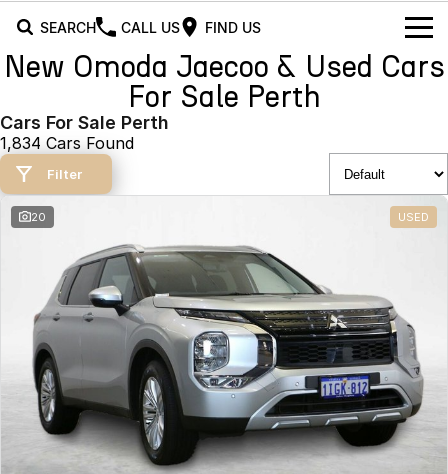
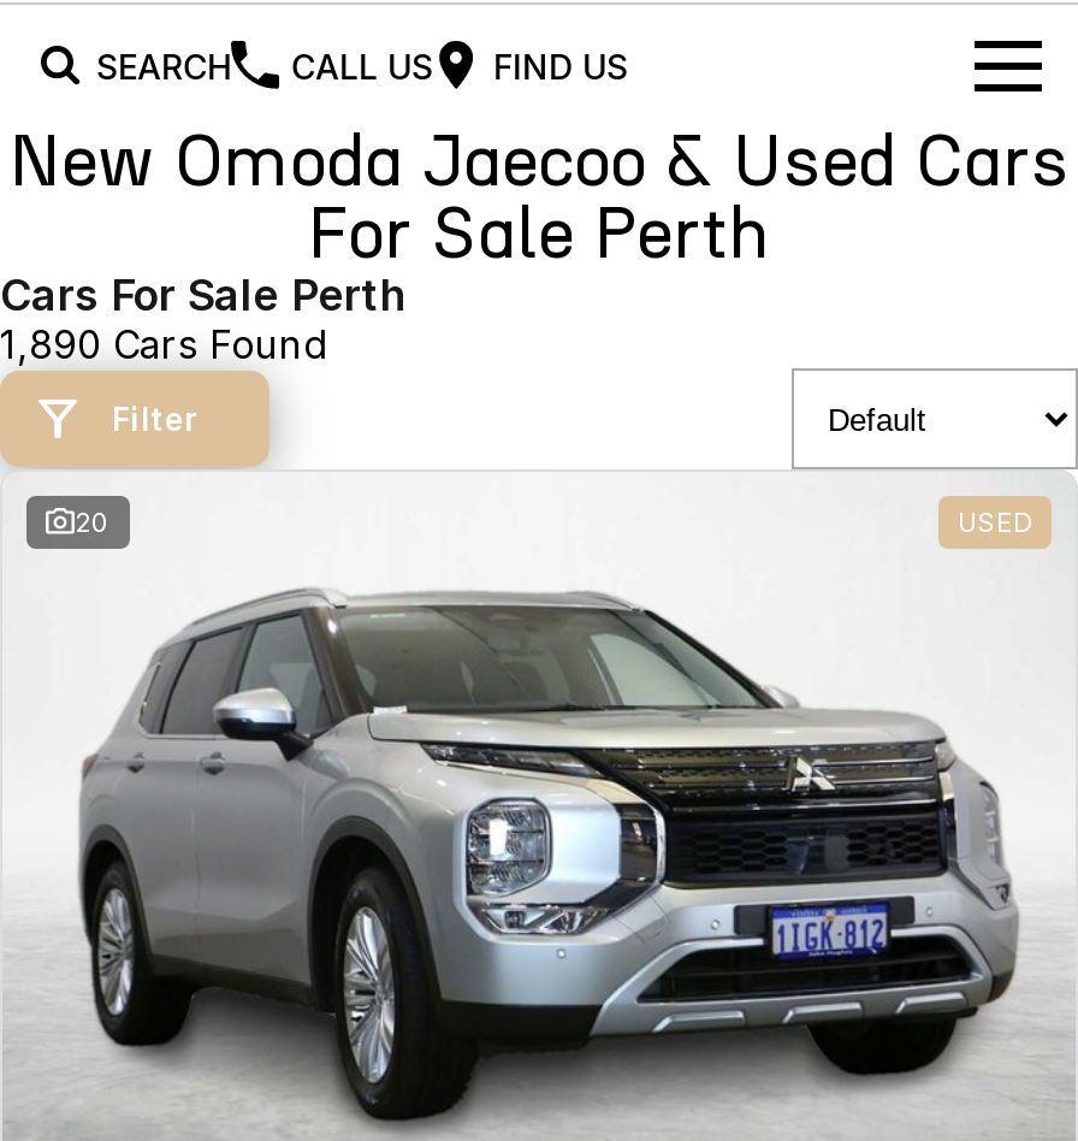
- 1,834 Cars Found
+ 1,890 Cars Found
